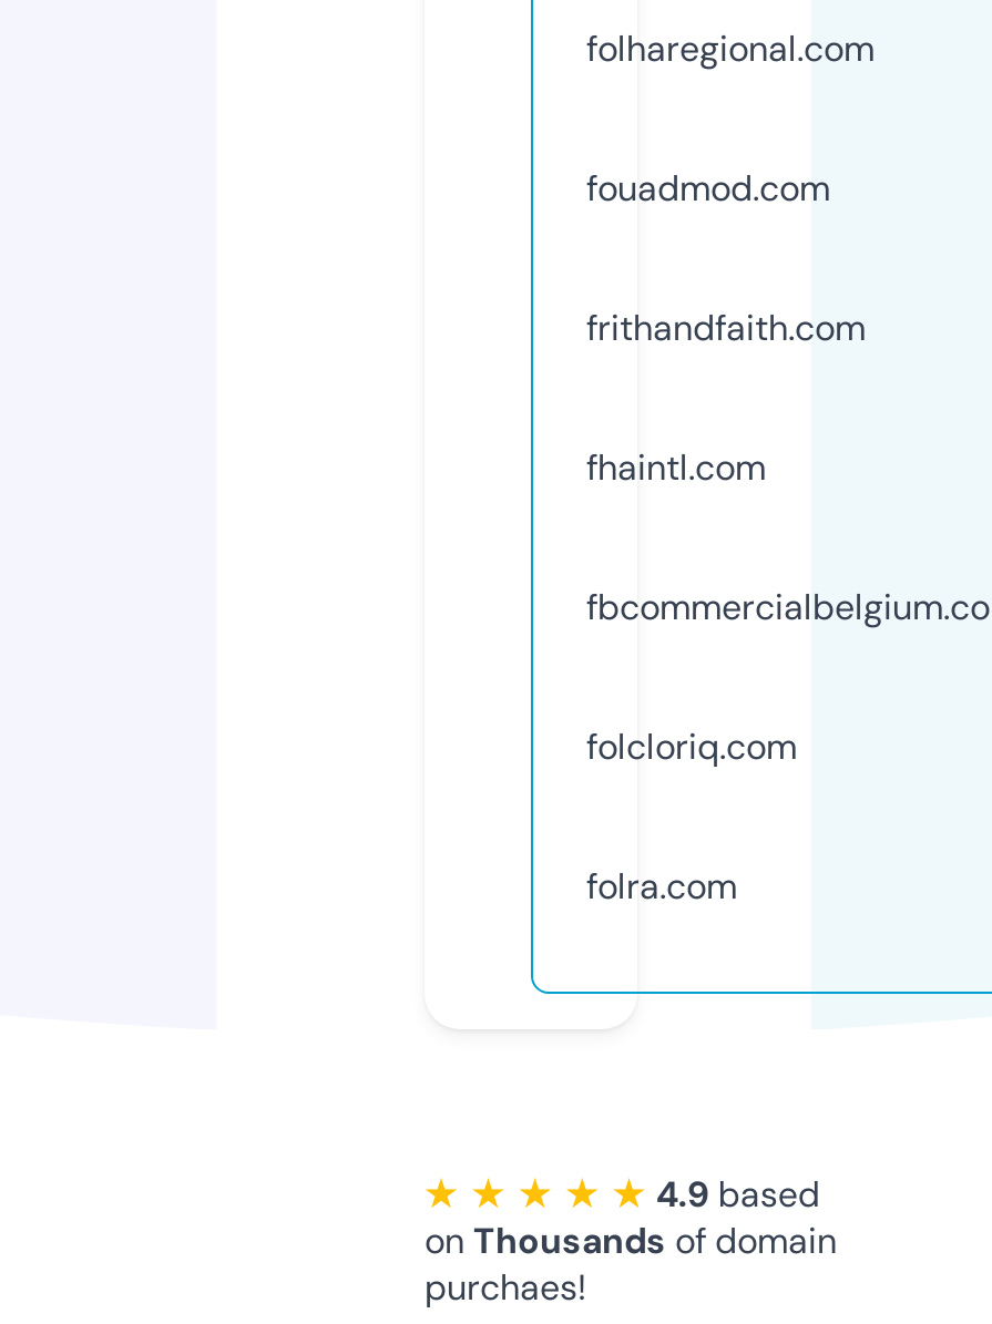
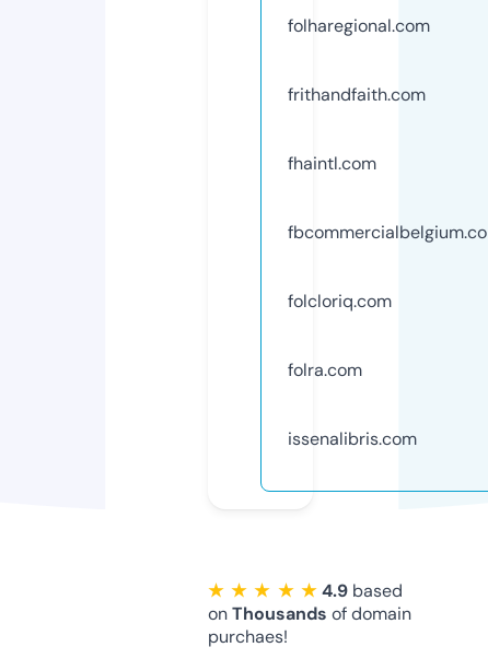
- fouadmod.com

moved up: frithandfaith.com | fhaintl.com | folcloriq.com | folra.com

+ issenalibris.com
